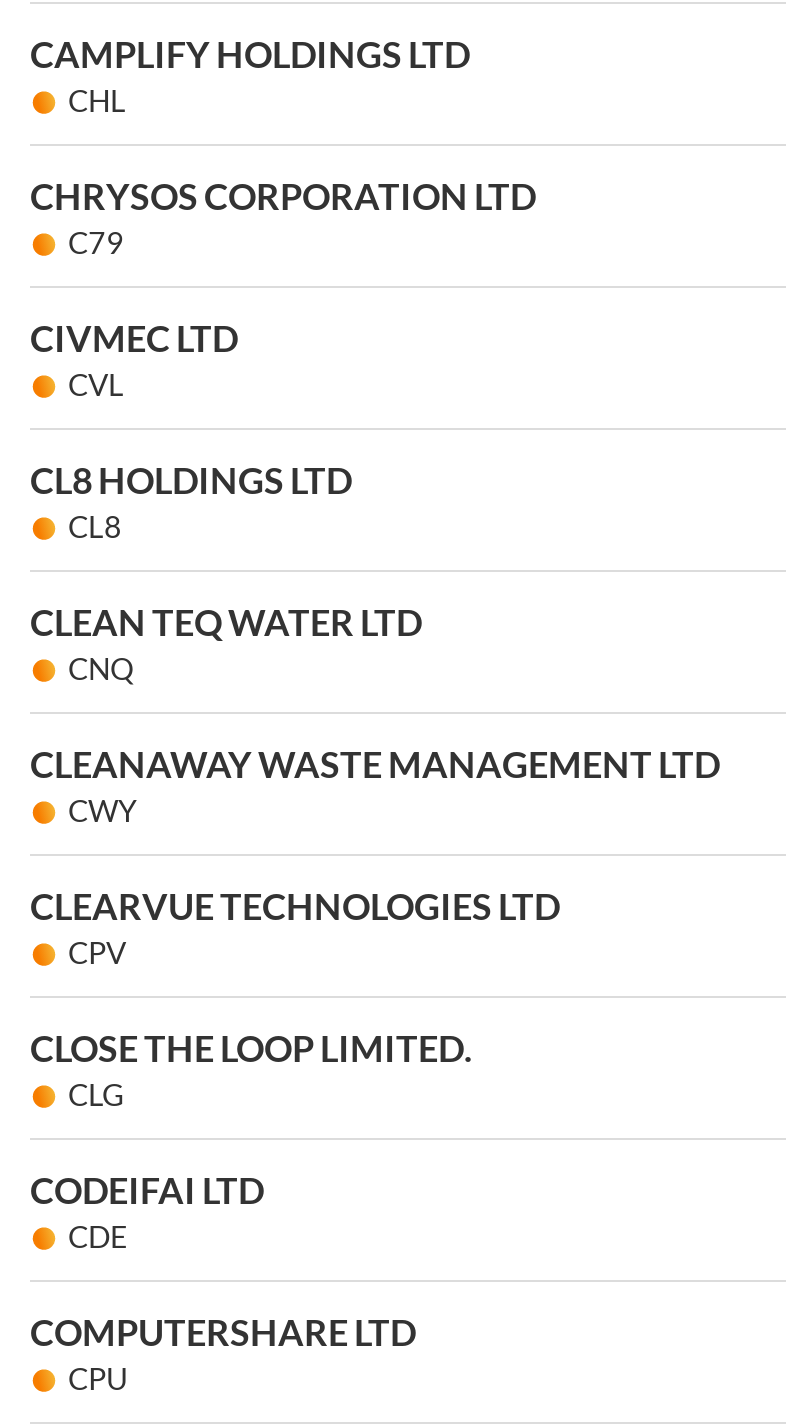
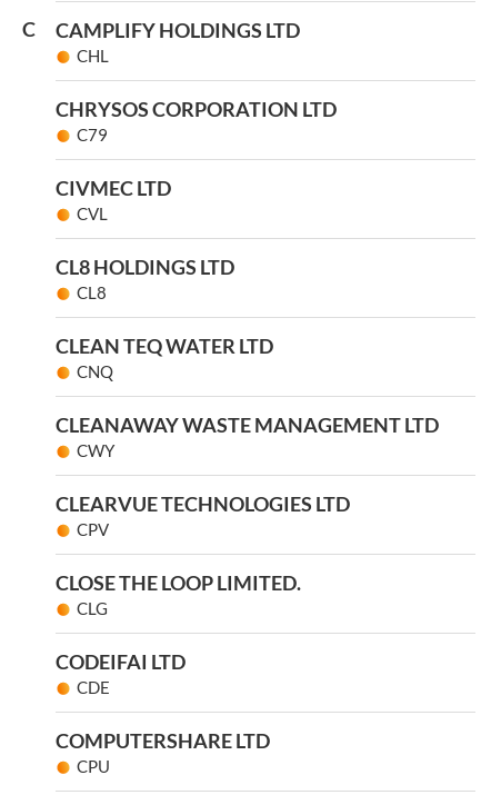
+ C
